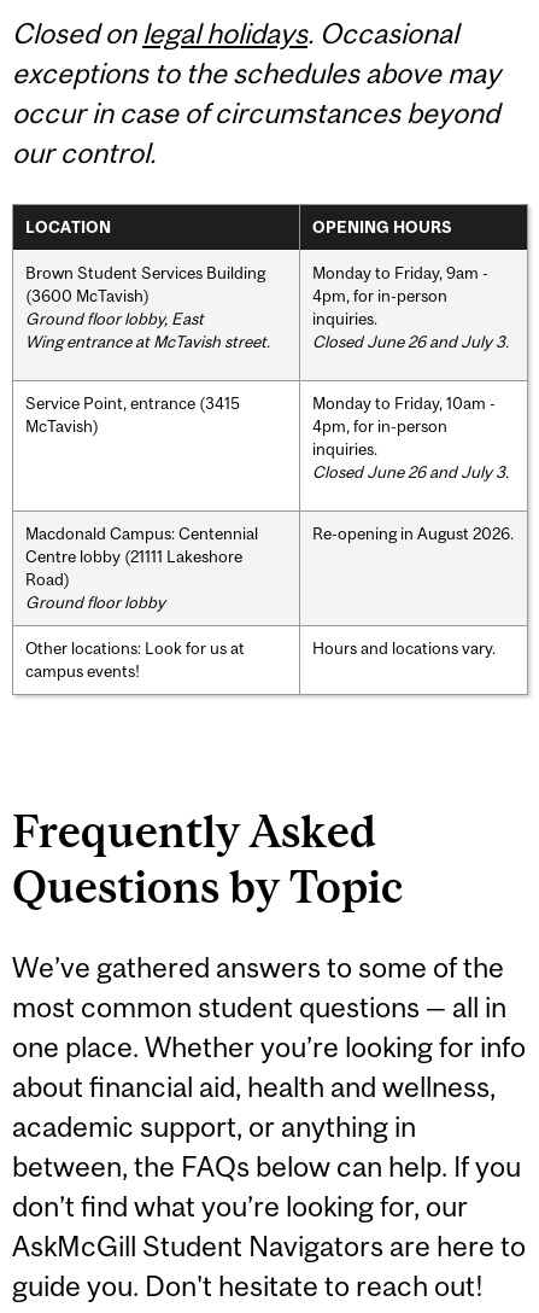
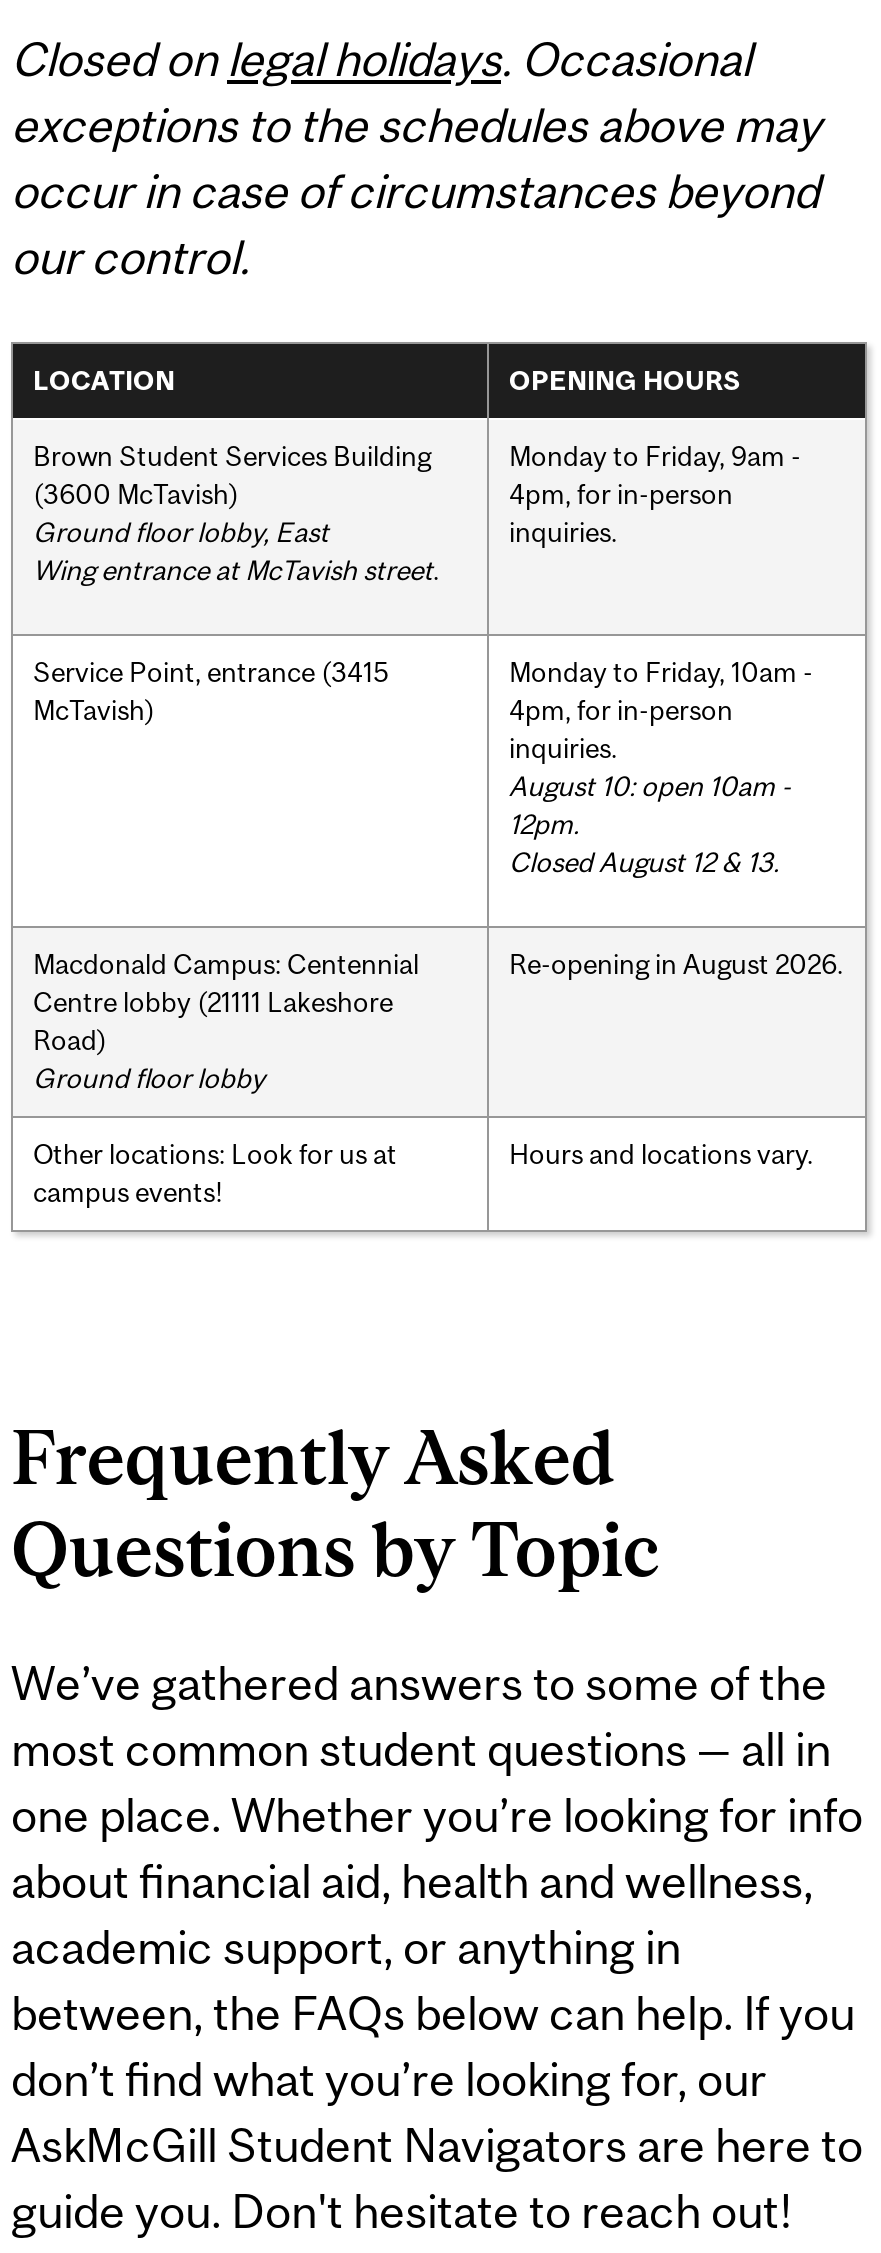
- Closed June 26 and July 3.

- Closed June 26 and July 3.
+ August 10: open 10am -
+ 12pm.
+ Closed August 12 & 13.
